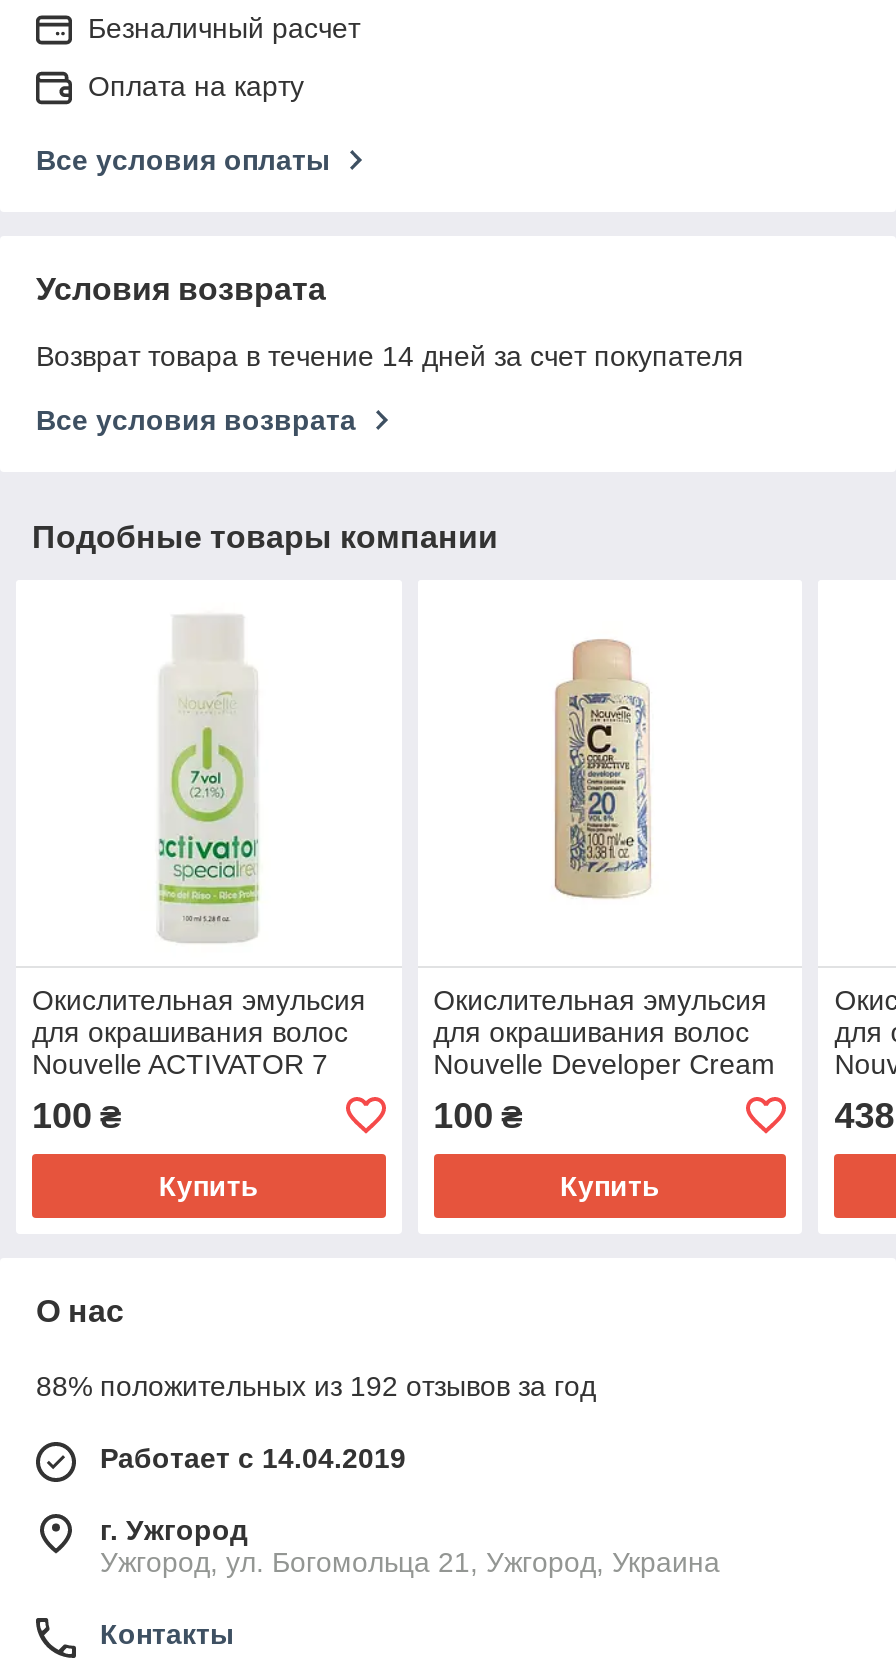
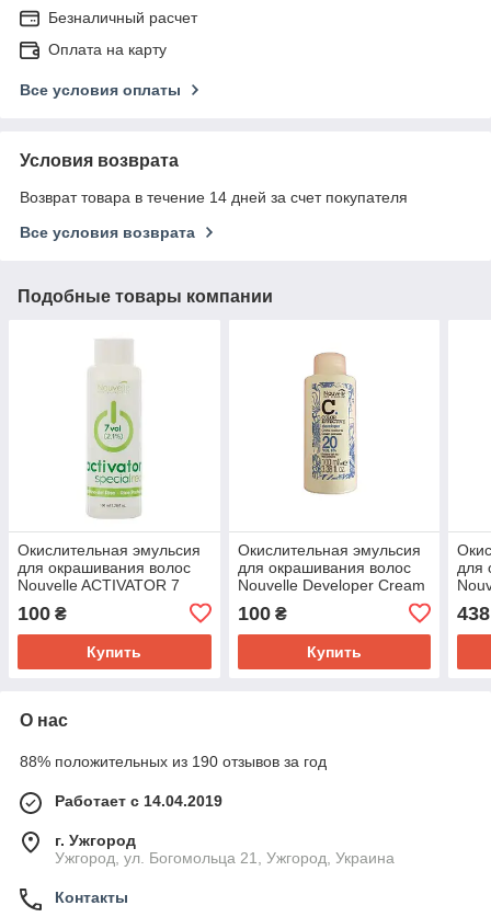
- 88% положительных из 192 отзывов за год
+ 88% положительных из 190 отзывов за год
